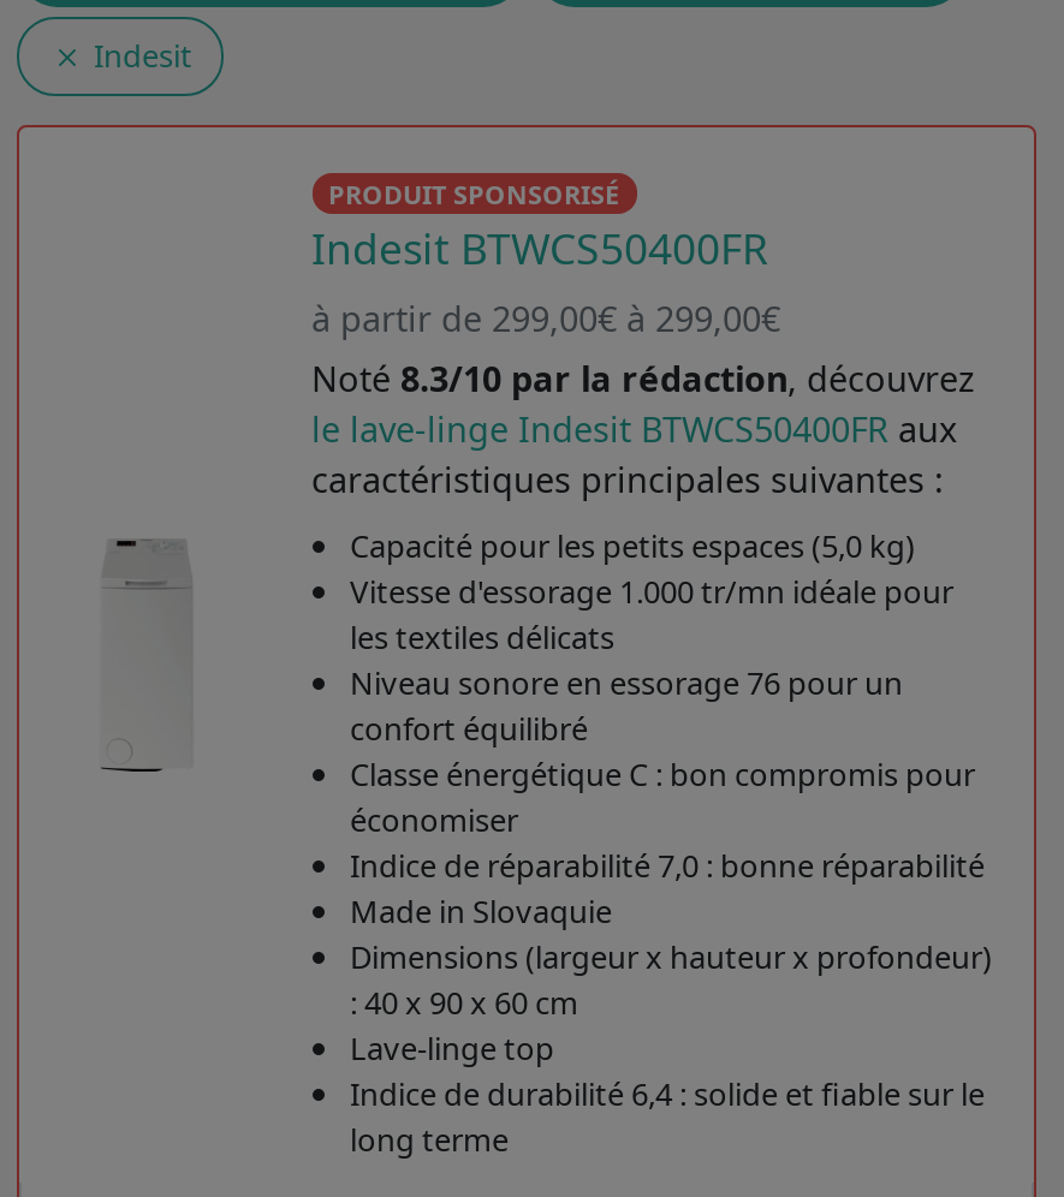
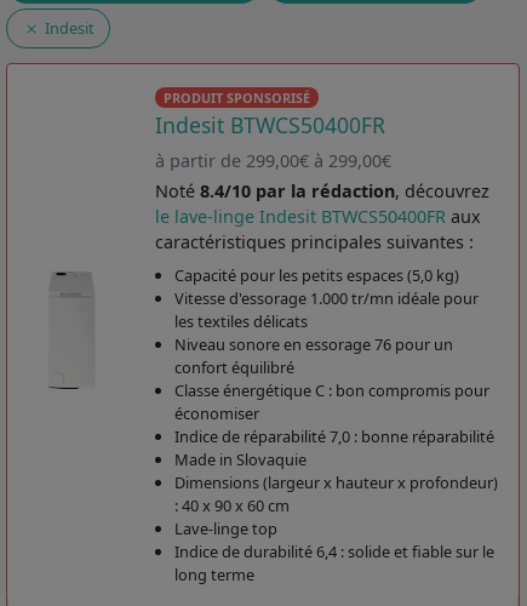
- Noté 8.3/10 par la rédaction, découvrez
+ Noté 8.4/10 par la rédaction, découvrez
